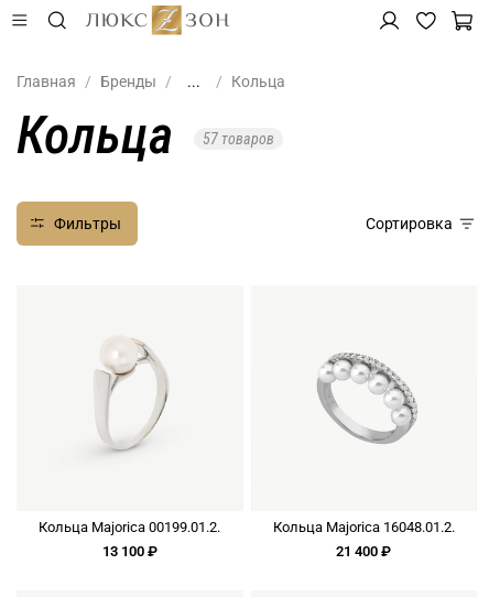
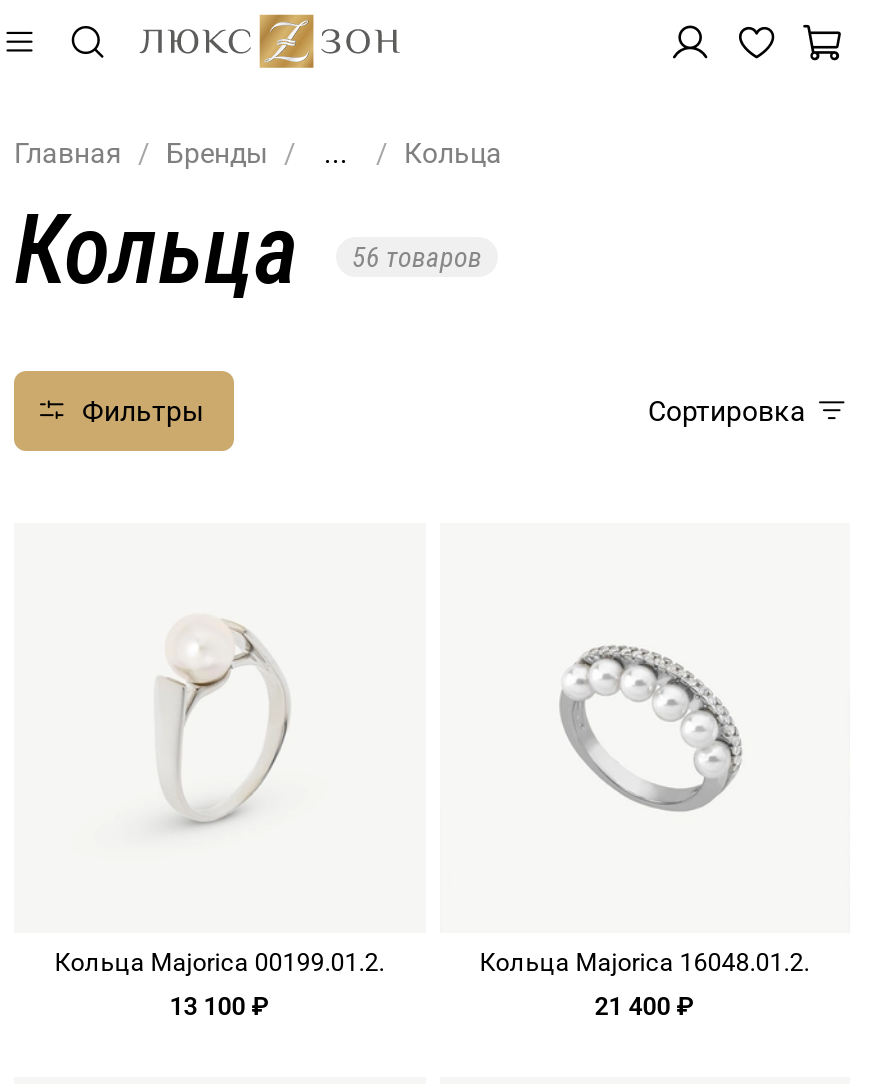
- Кольца 57 товаров
+ Кольца 56 товаров
